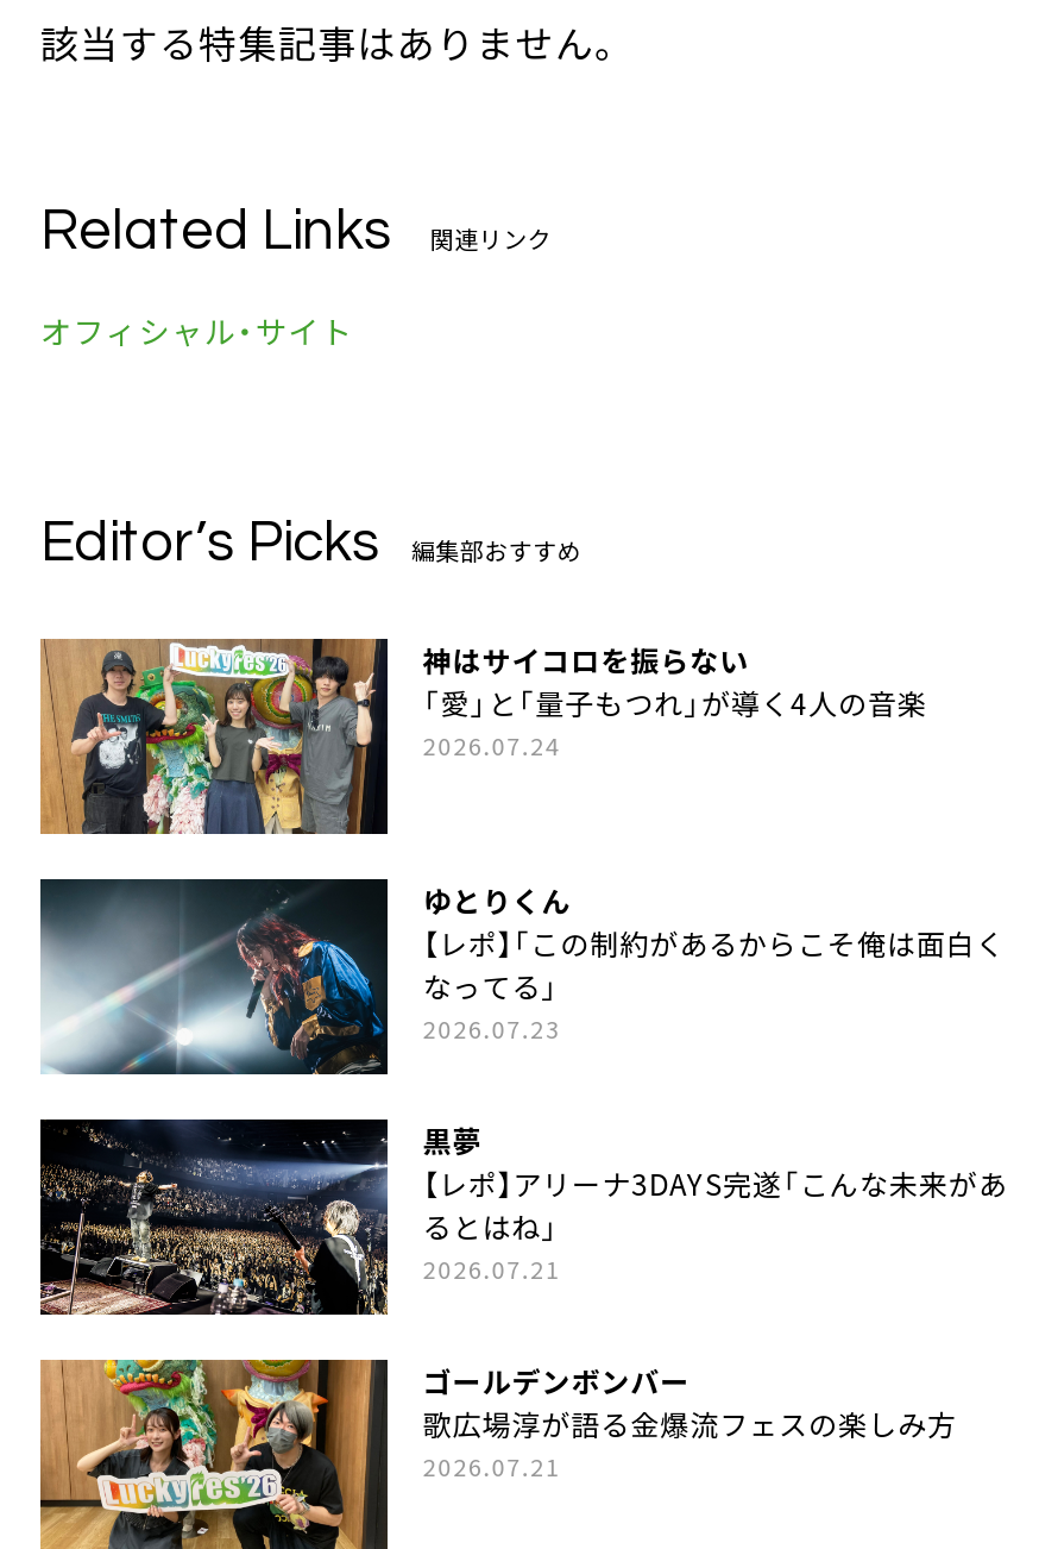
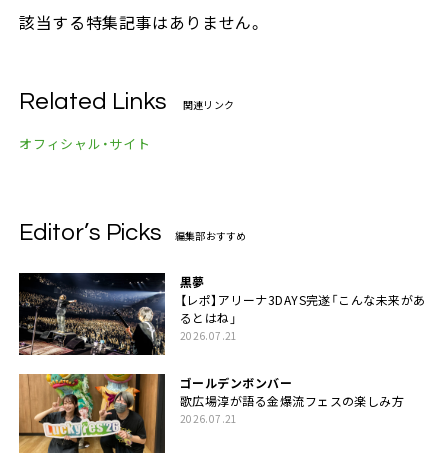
- [image]
- 神はサイコロを振らない
- 「愛」と「量子もつれ」が導く4人の音楽
- 2026.07.24

- [image]
- ゆとりくん
- 【レポ】「この制約があるからこそ俺は面白く
- なってる」
- 2026.07.23
